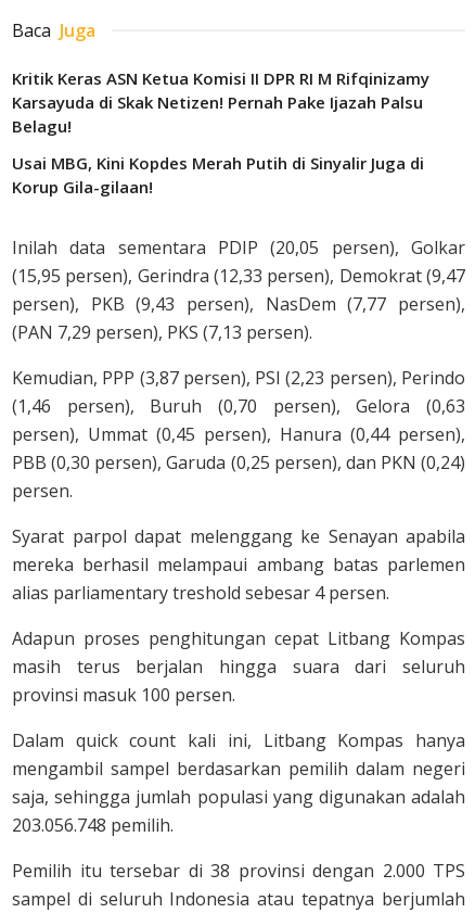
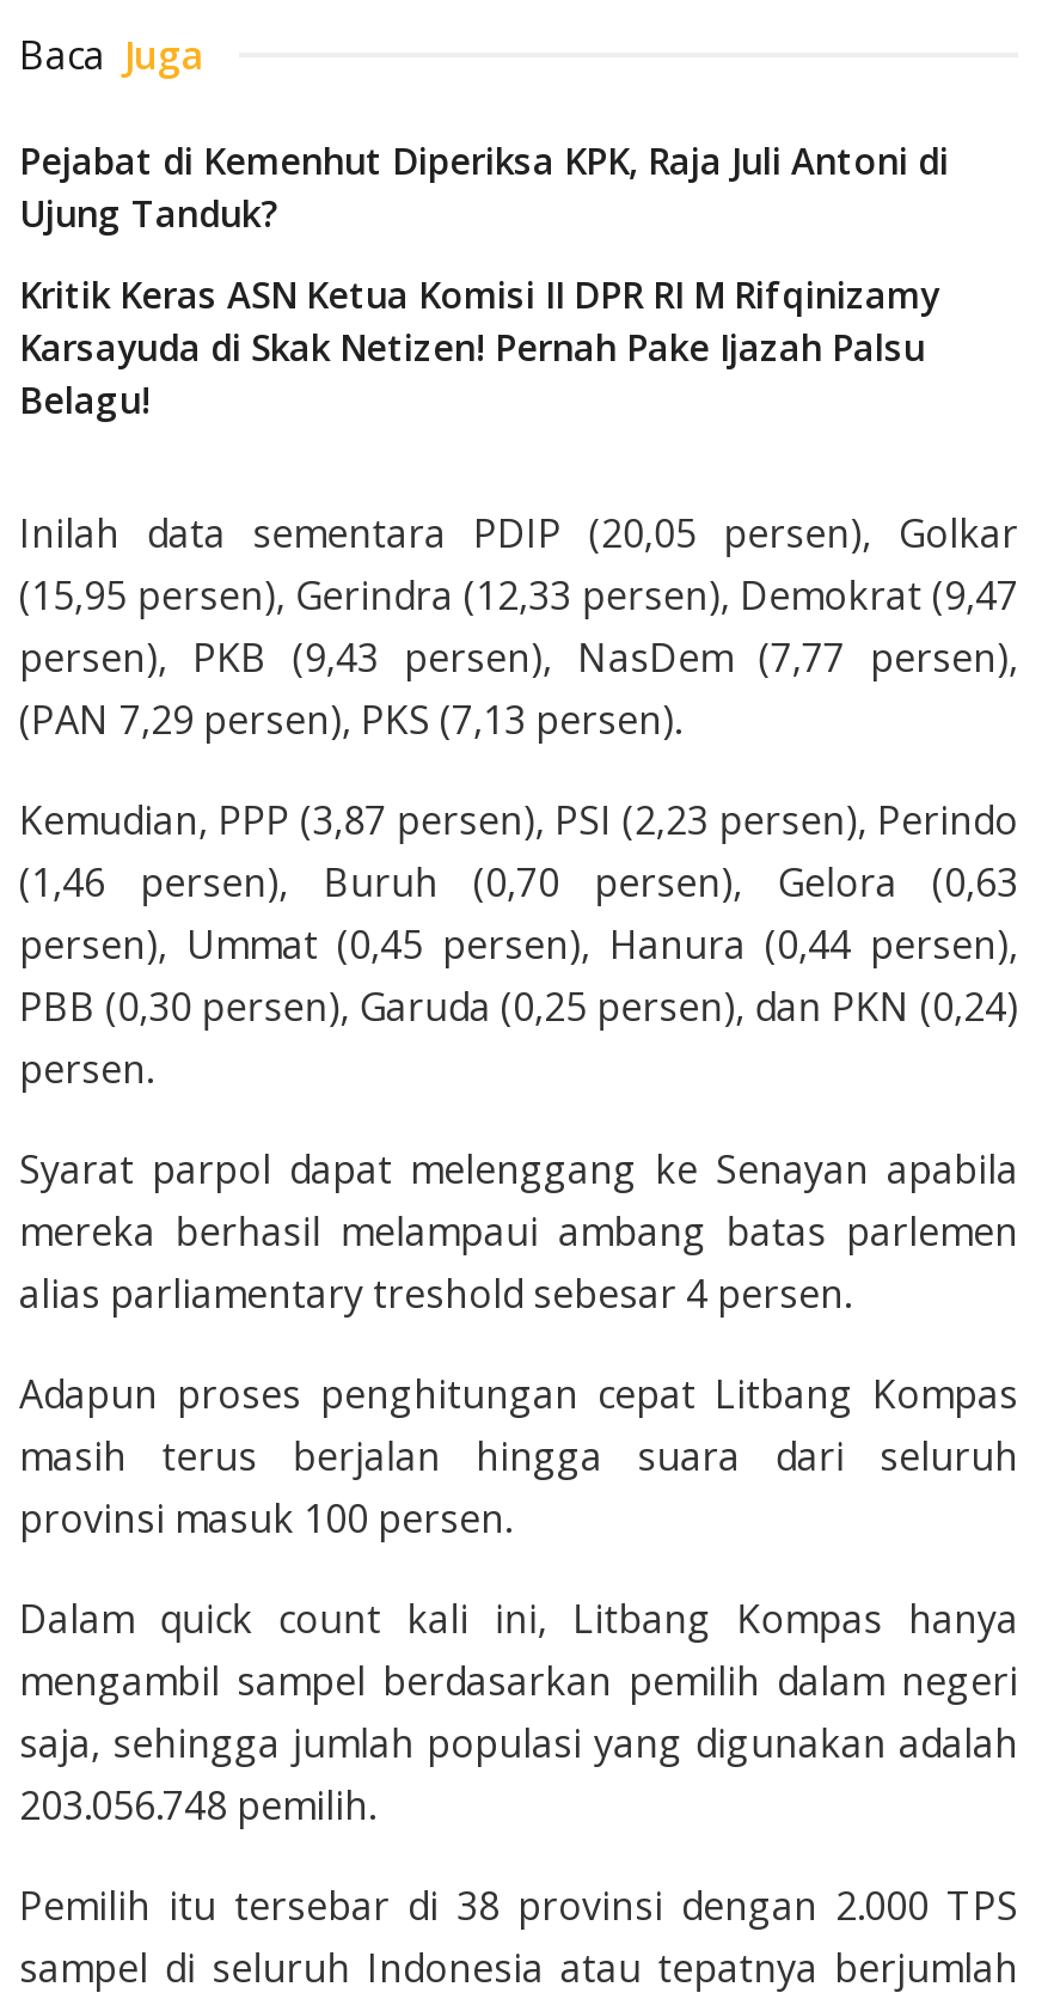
+ Pejabat di Kemenhut Diperiksa KPK, Raja Juli Antoni di
+ Ujung Tanduk?

moved down: Kritik Keras ASN Ketua Komisi II DPR RI M Rifqinizamy | Karsayuda di Skak Netizen! Pernah Pake Ijazah Palsu | Belagu!

- Usai MBG, Kini Kopdes Merah Putih di Sinyalir Juga di
- Korup Gila-gilaan!
